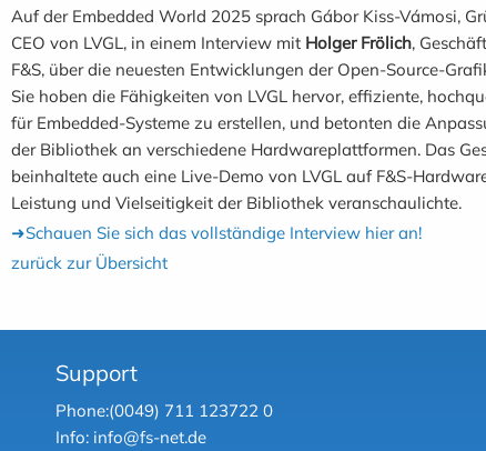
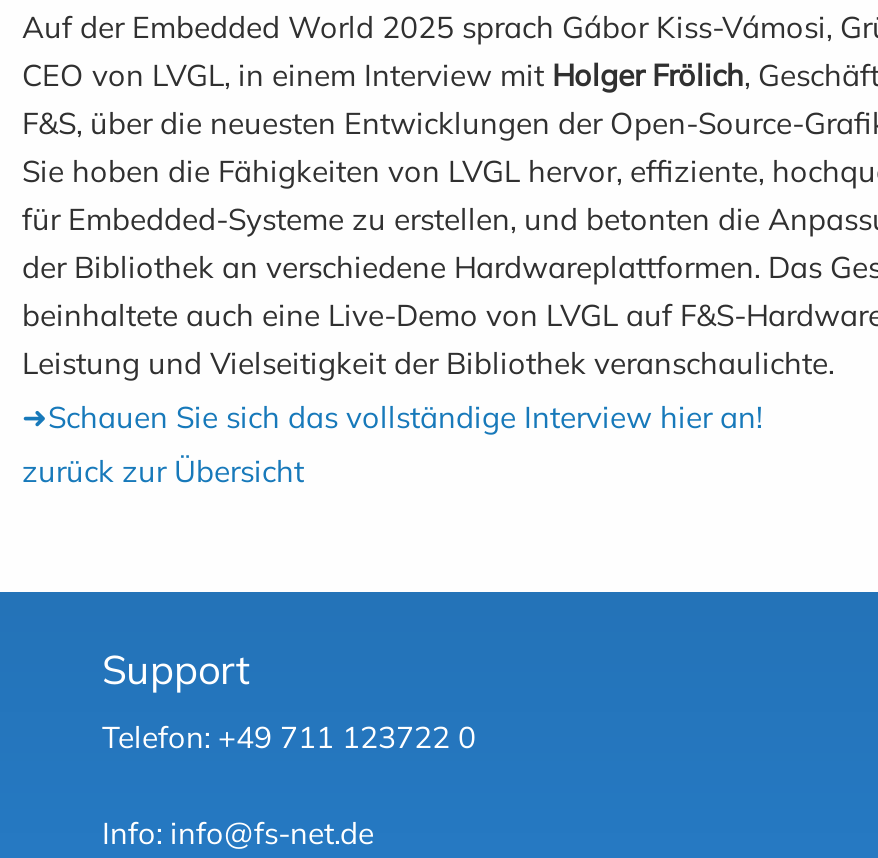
- Phone:(0049) 711 123722 0
+ Telefon: +49 711 123722 0
